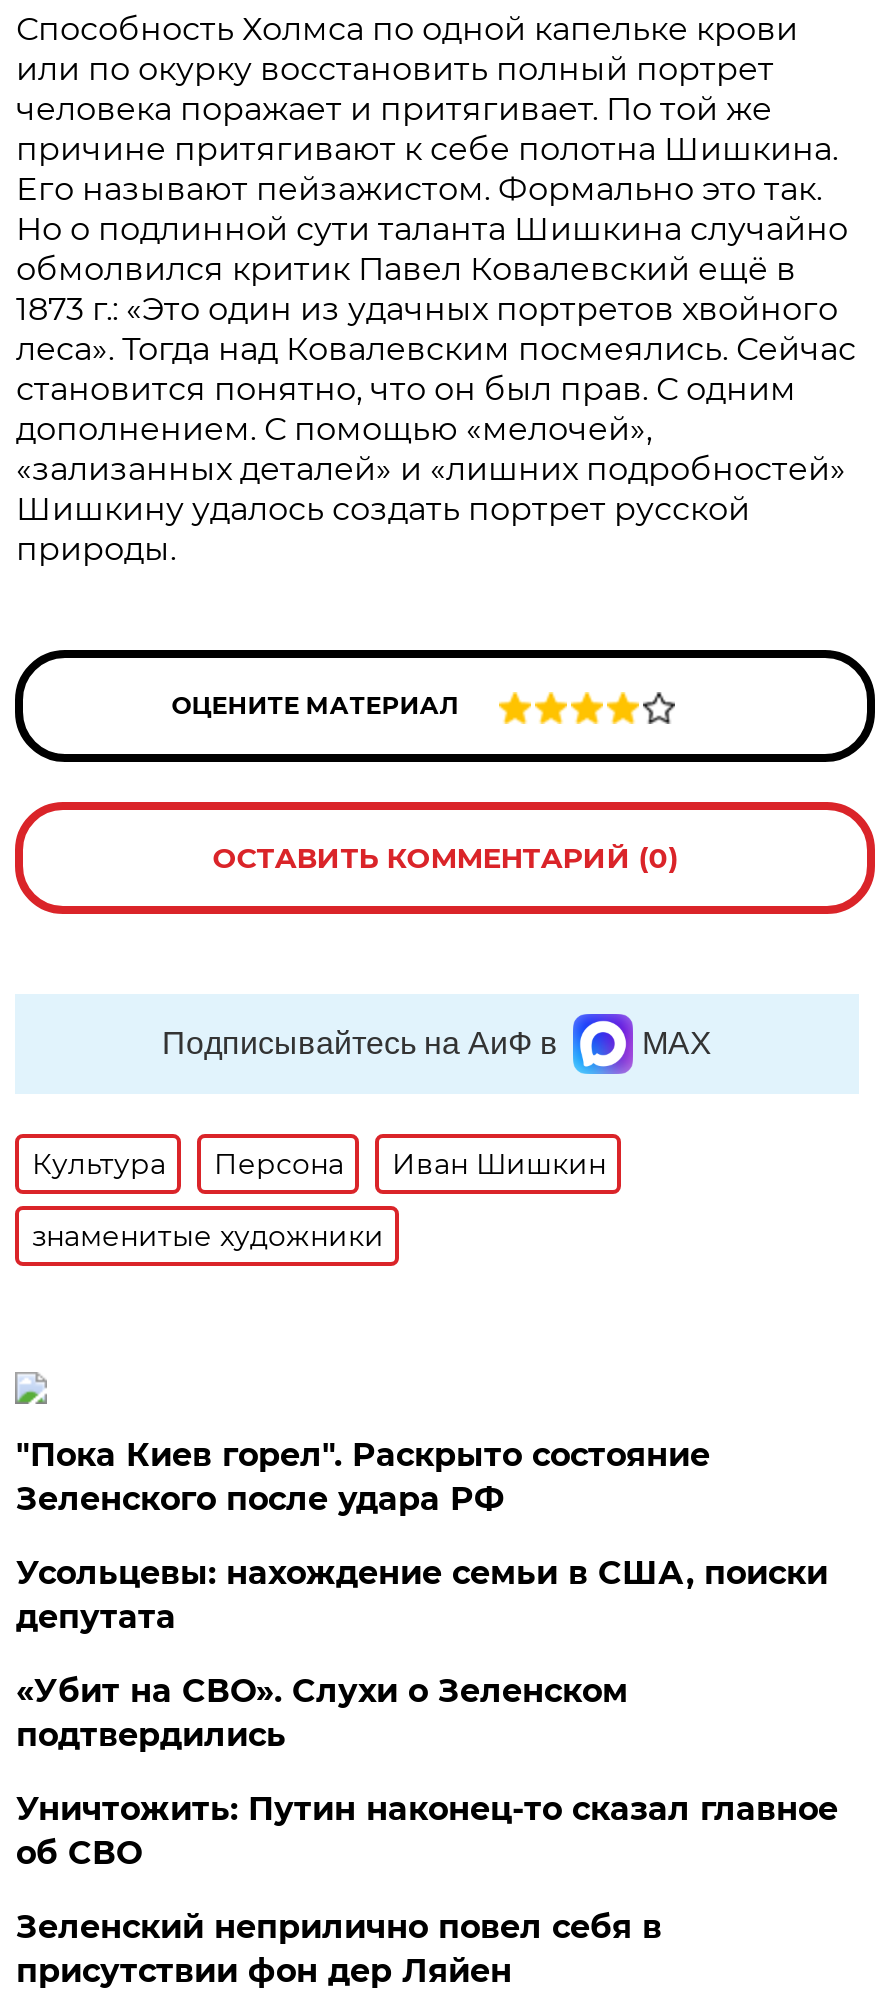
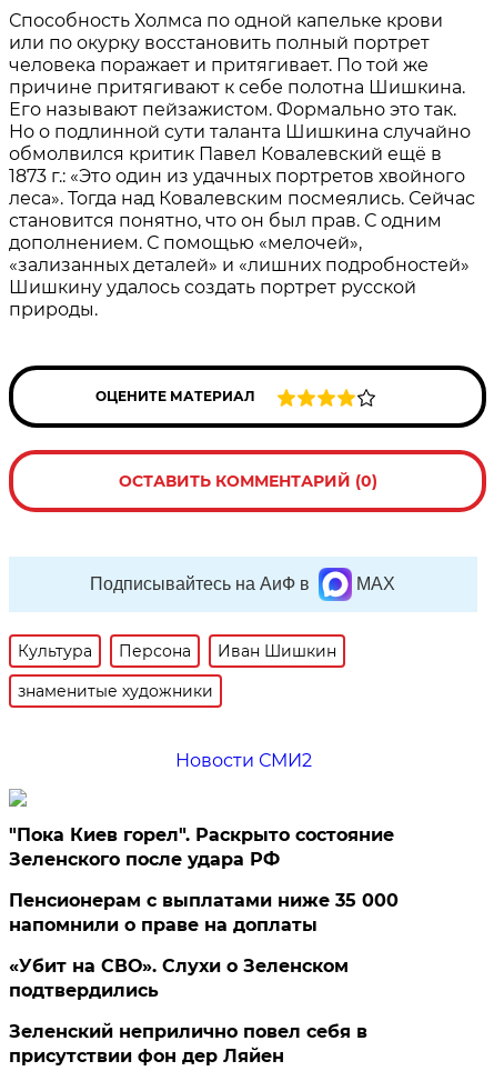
+ Новости СМИ2

moved down: "Пока Киев горел". Раскрыто состояние | Зеленского после удара РФ

- Усольцевы: нахождение семьи в США, поиски
- депутата
+ Пенсионерам с выплатами ниже 35 000
+ напомнили о праве на доплаты

moved down: «Убит на СВО». Слухи о Зеленском | подтвердились

- Уничтожить: Путин наконец-то сказал главное
- об СВО
